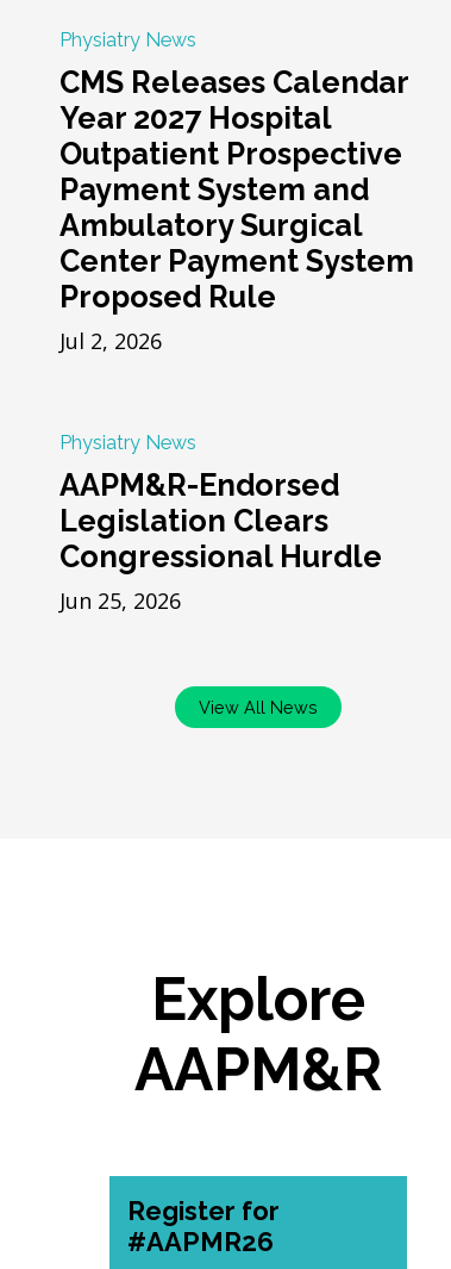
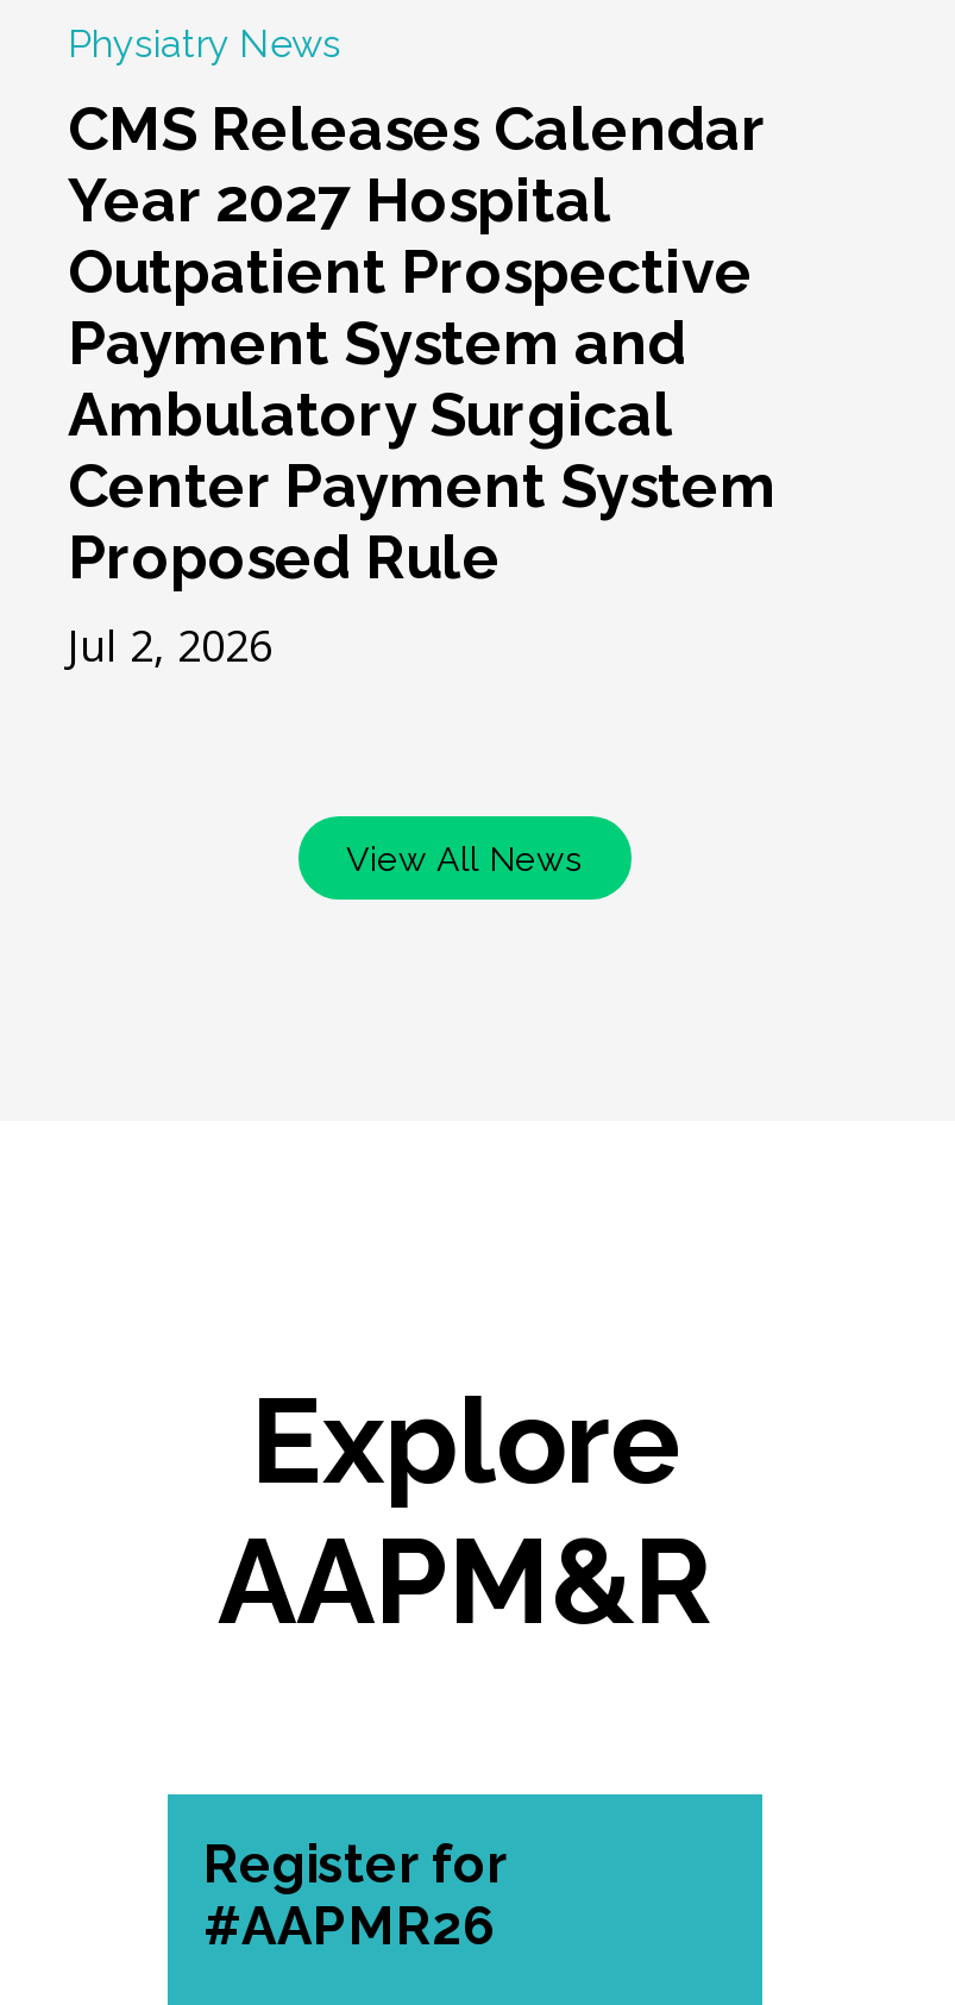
- Physiatry News
- AAPM&R-Endorsed
- Legislation Clears
- Congressional Hurdle
- Jun 25, 2026
